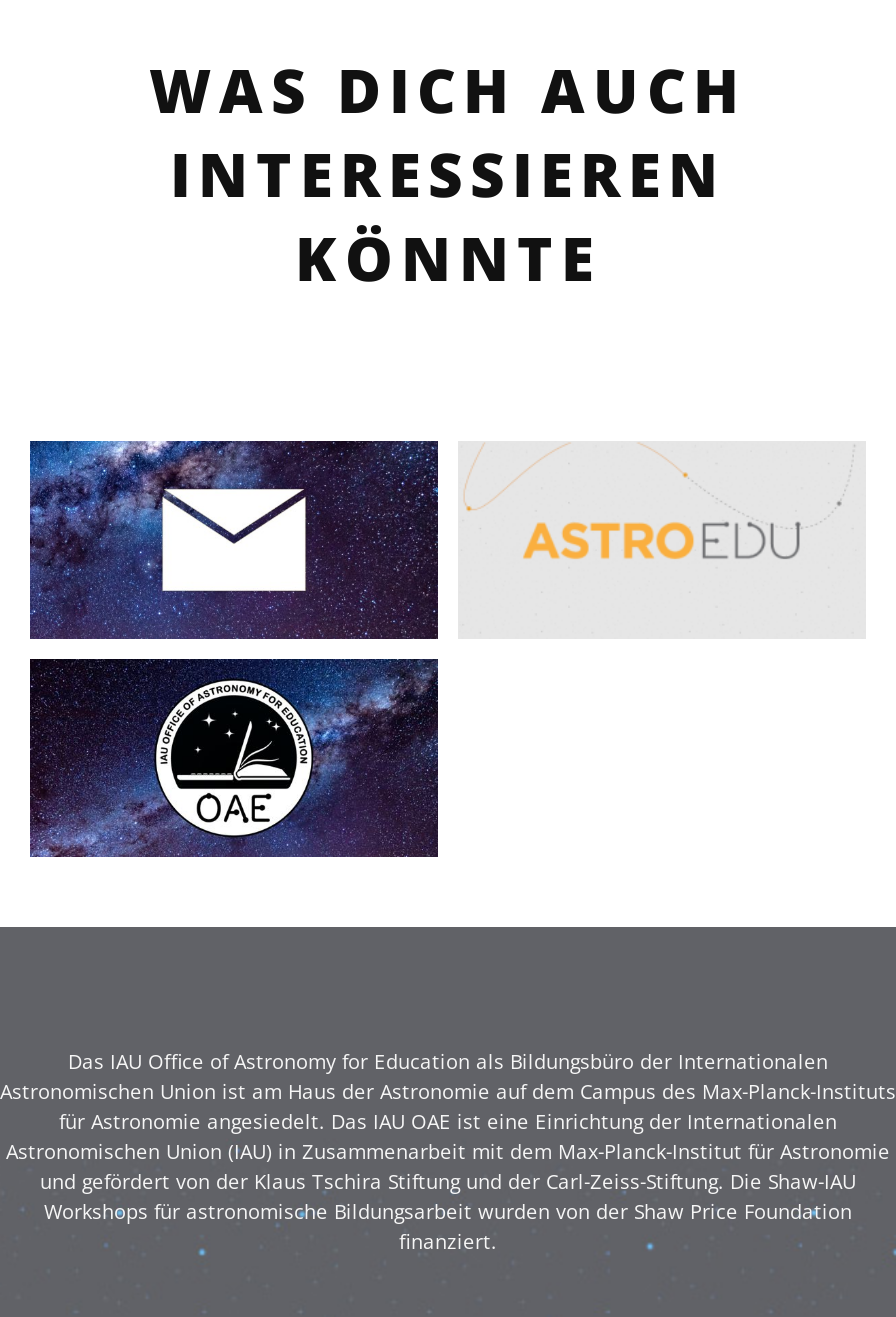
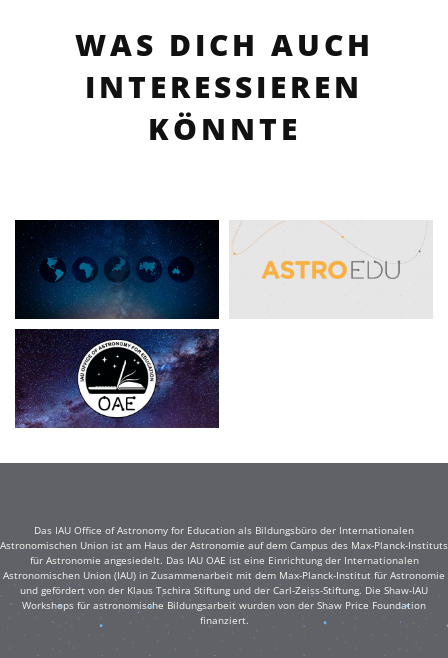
- [image]
+ [image]
